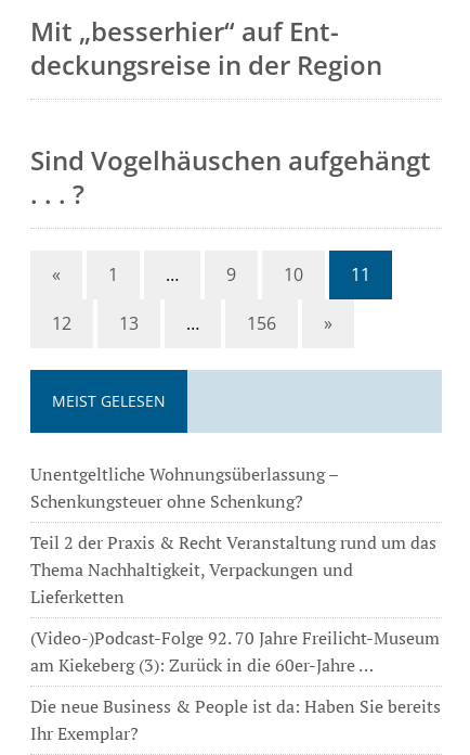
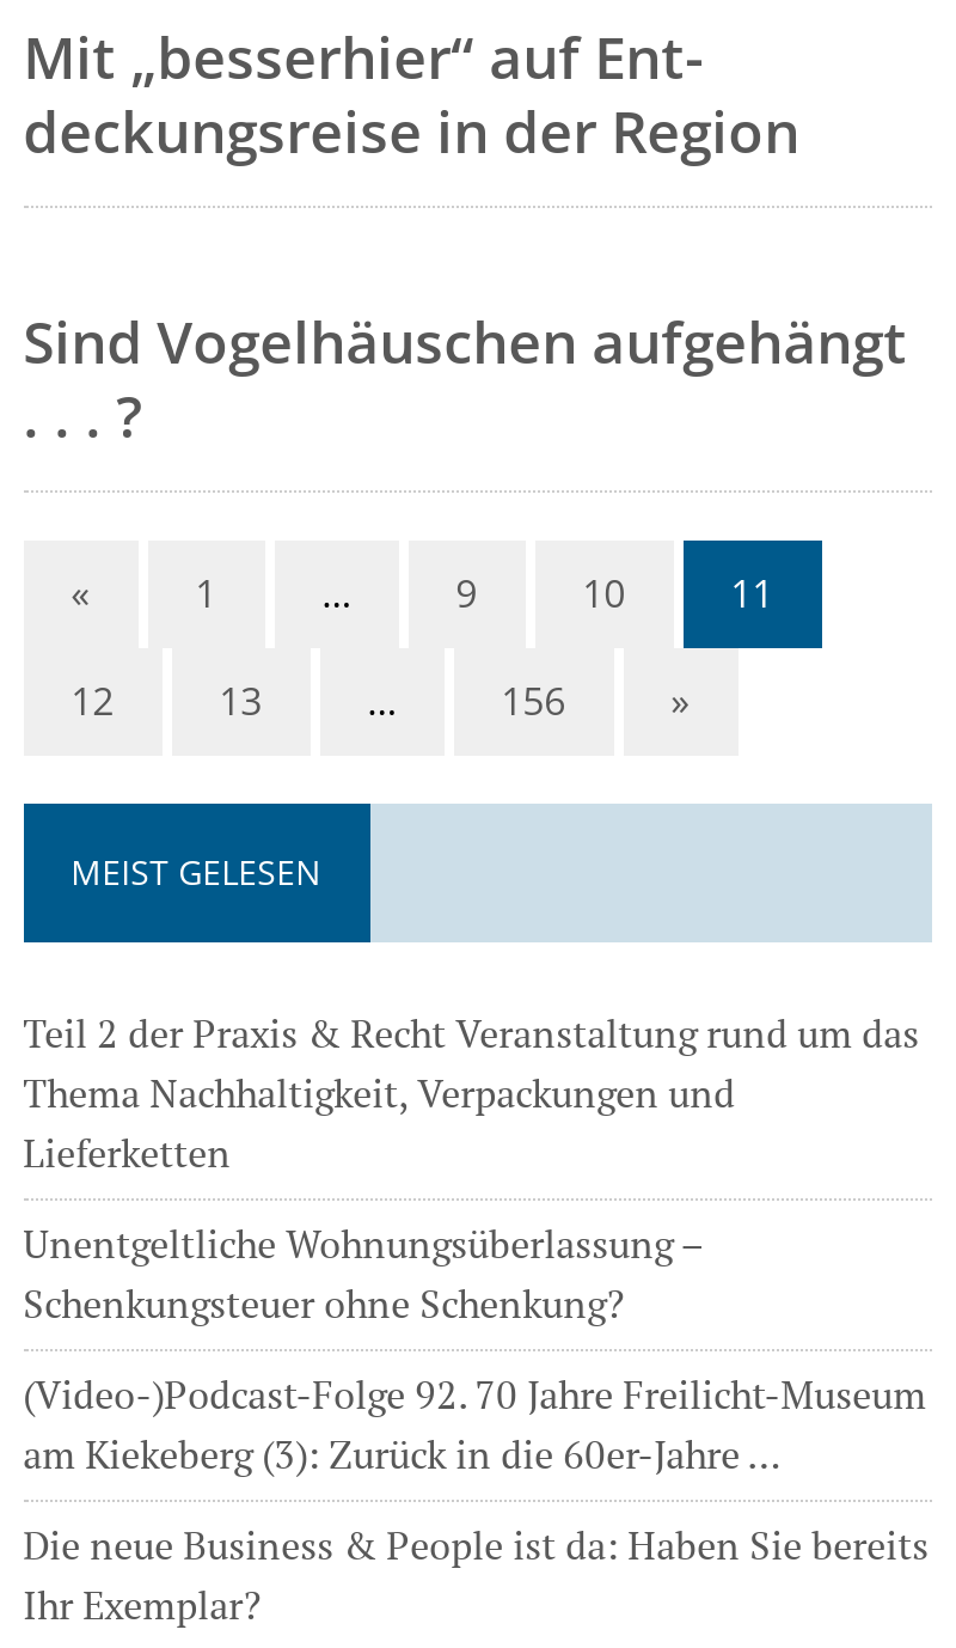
moved down: Unentgeltliche Wohnungsüberlassung – | Schenkungsteuer ohne Schenkung?

moved up: Teil 2 der Praxis & Recht Veranstaltung rund um das | Thema Nachhaltigkeit, Verpackungen und | Lieferketten
